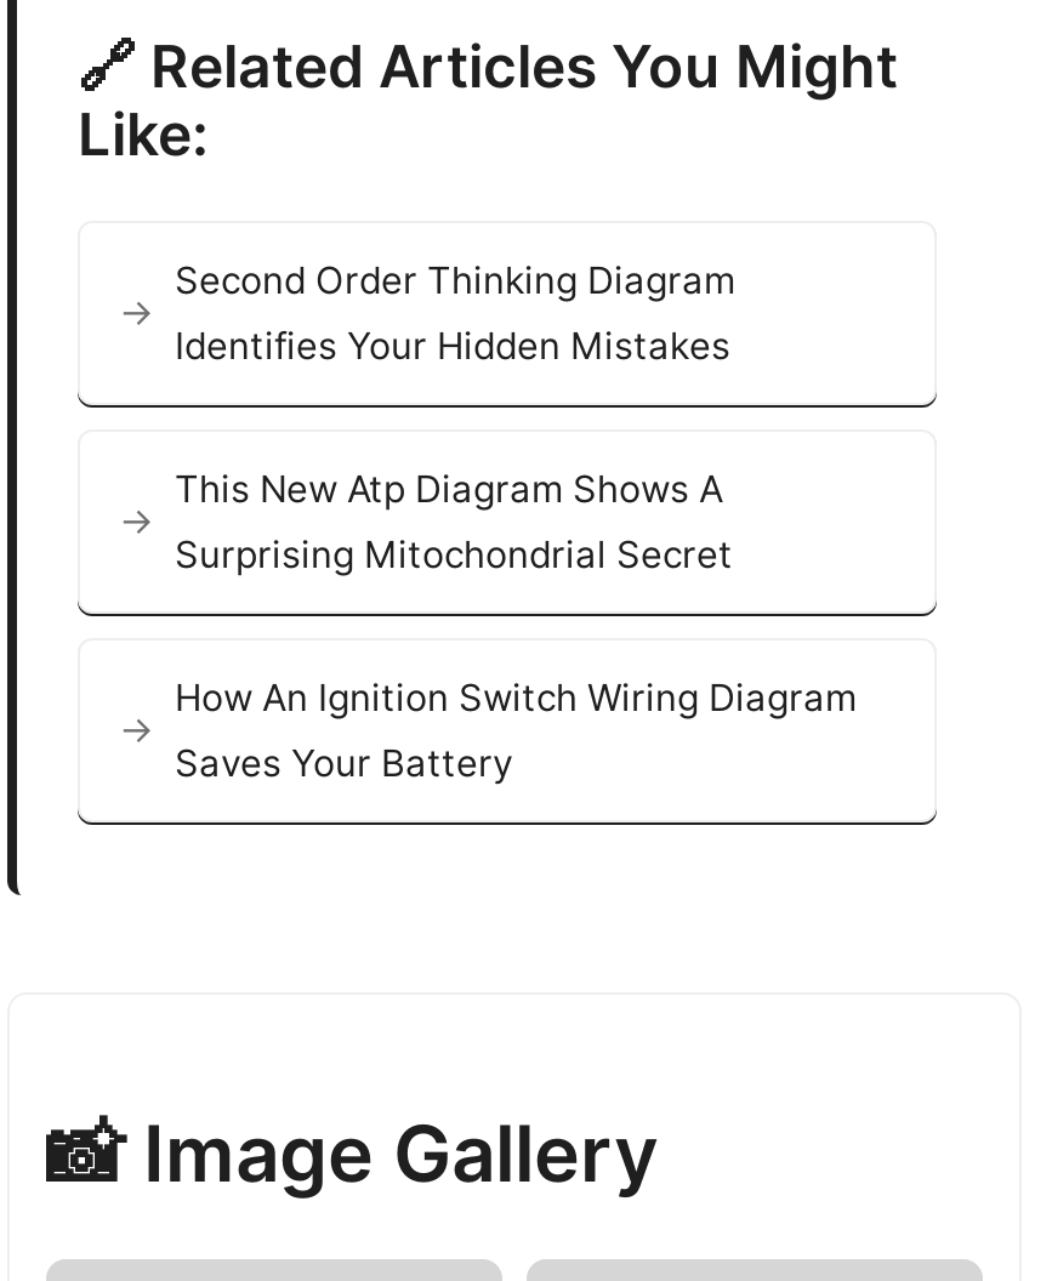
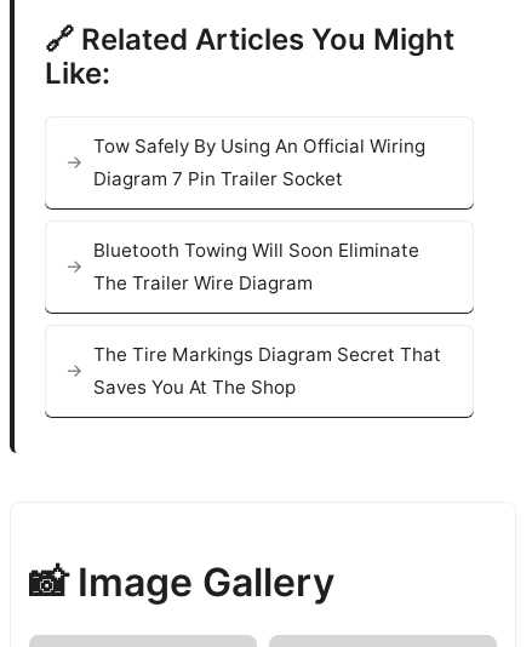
- Second Order Thinking Diagram
- Identifies Your Hidden Mistakes
+ Tow Safely By Using An Official Wiring
+ Diagram 7 Pin Trailer Socket

- This New Atp Diagram Shows A
- Surprising Mitochondrial Secret
+ Bluetooth Towing Will Soon Eliminate
+ The Trailer Wire Diagram

- How An Ignition Switch Wiring Diagram
- Saves Your Battery
+ The Tire Markings Diagram Secret That
+ Saves You At The Shop
